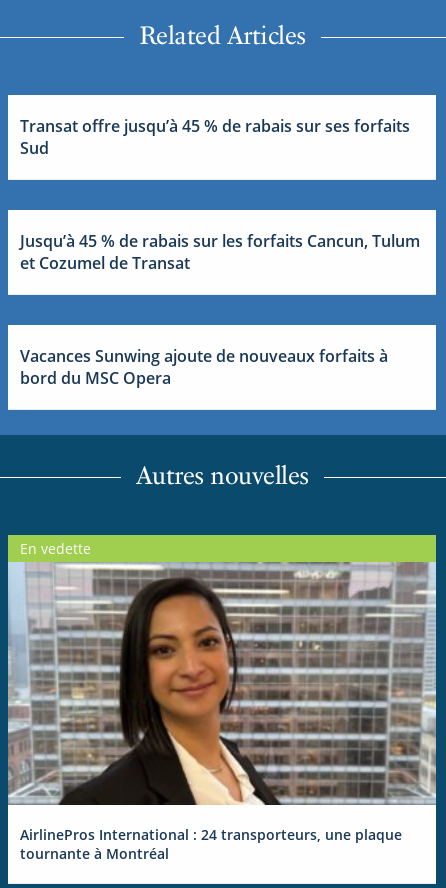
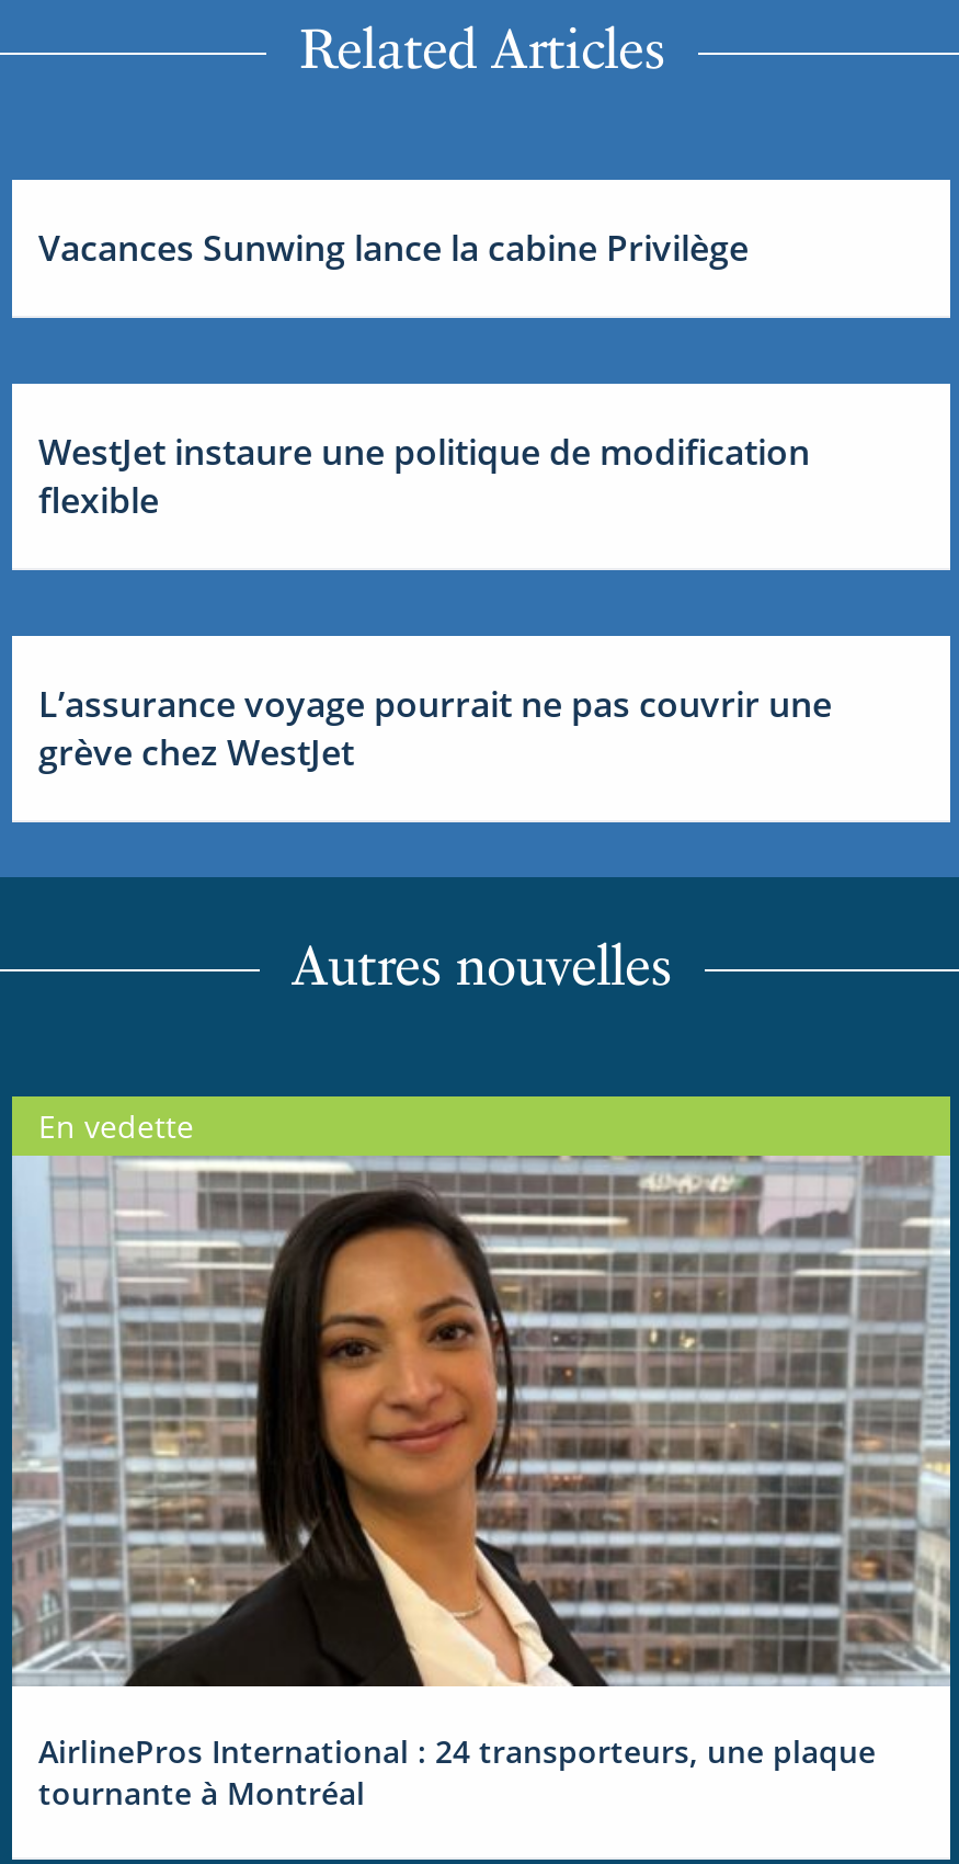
- Transat offre jusqu’à 45 % de rabais sur ses forfaits
- Sud
+ Vacances Sunwing lance la cabine Privilège

- Jusqu’à 45 % de rabais sur les forfaits Cancun, Tulum
- et Cozumel de Transat
+ WestJet instaure une politique de modification
+ flexible

- Vacances Sunwing ajoute de nouveaux forfaits à
- bord du MSC Opera
+ L’assurance voyage pourrait ne pas couvrir une
+ grève chez WestJet
